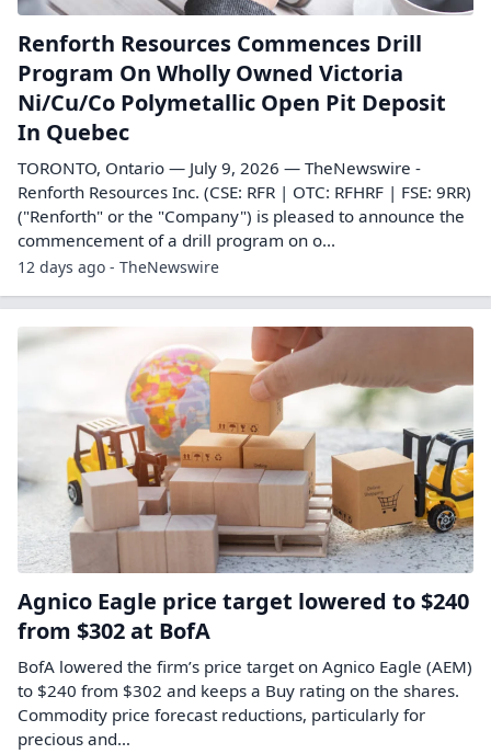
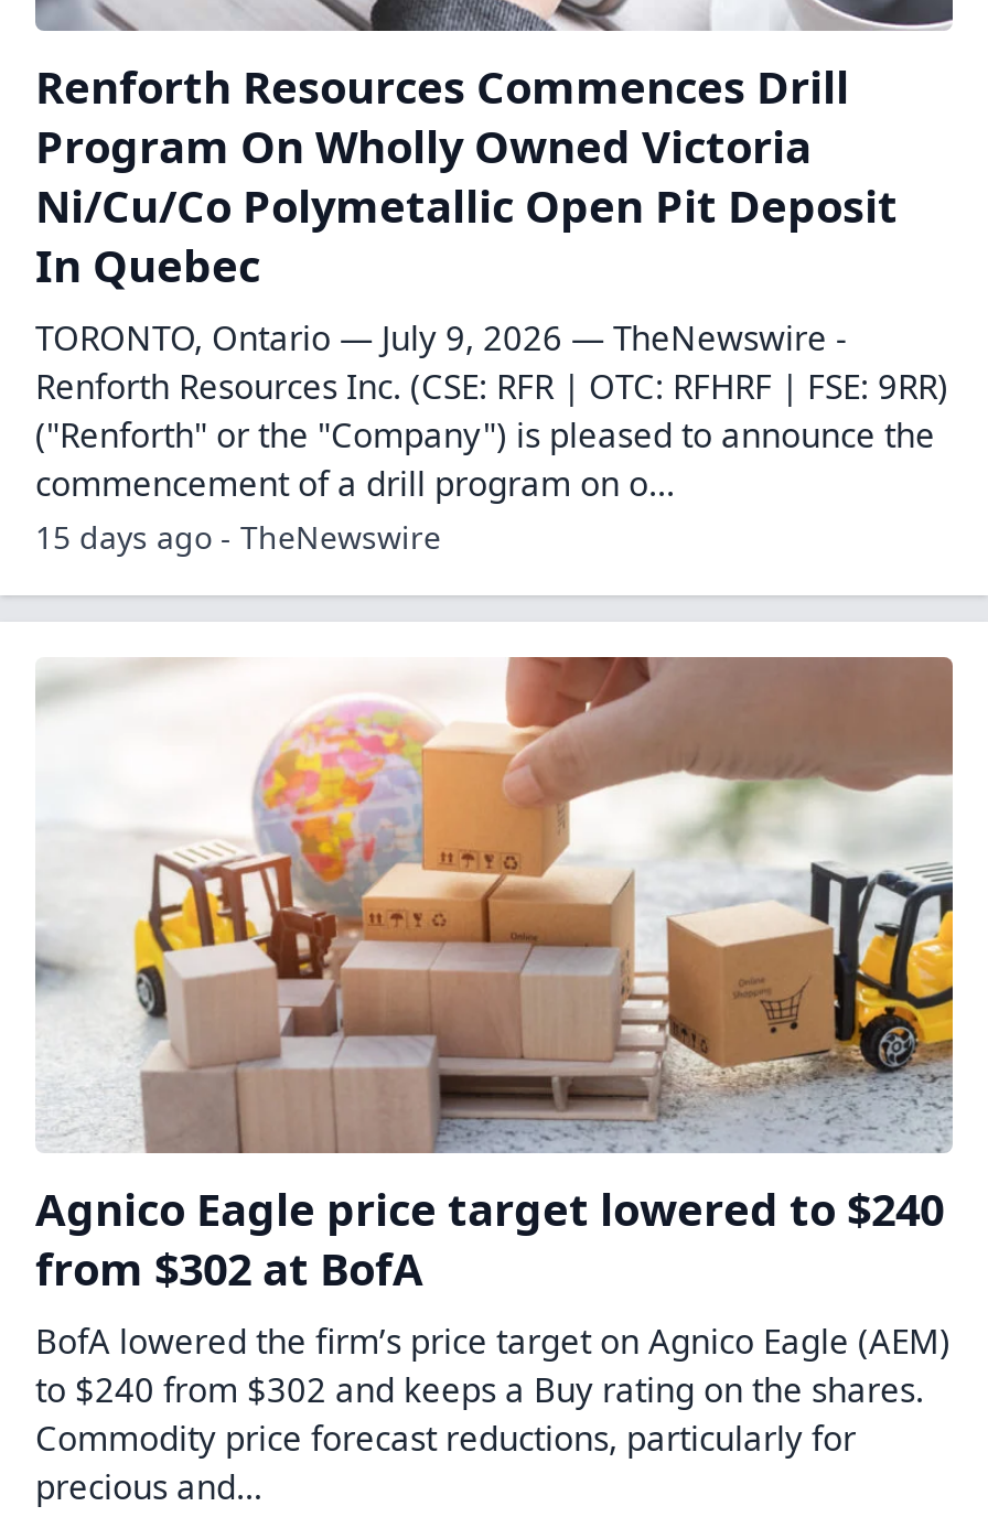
- 12 days ago - TheNewswire
+ 15 days ago - TheNewswire
